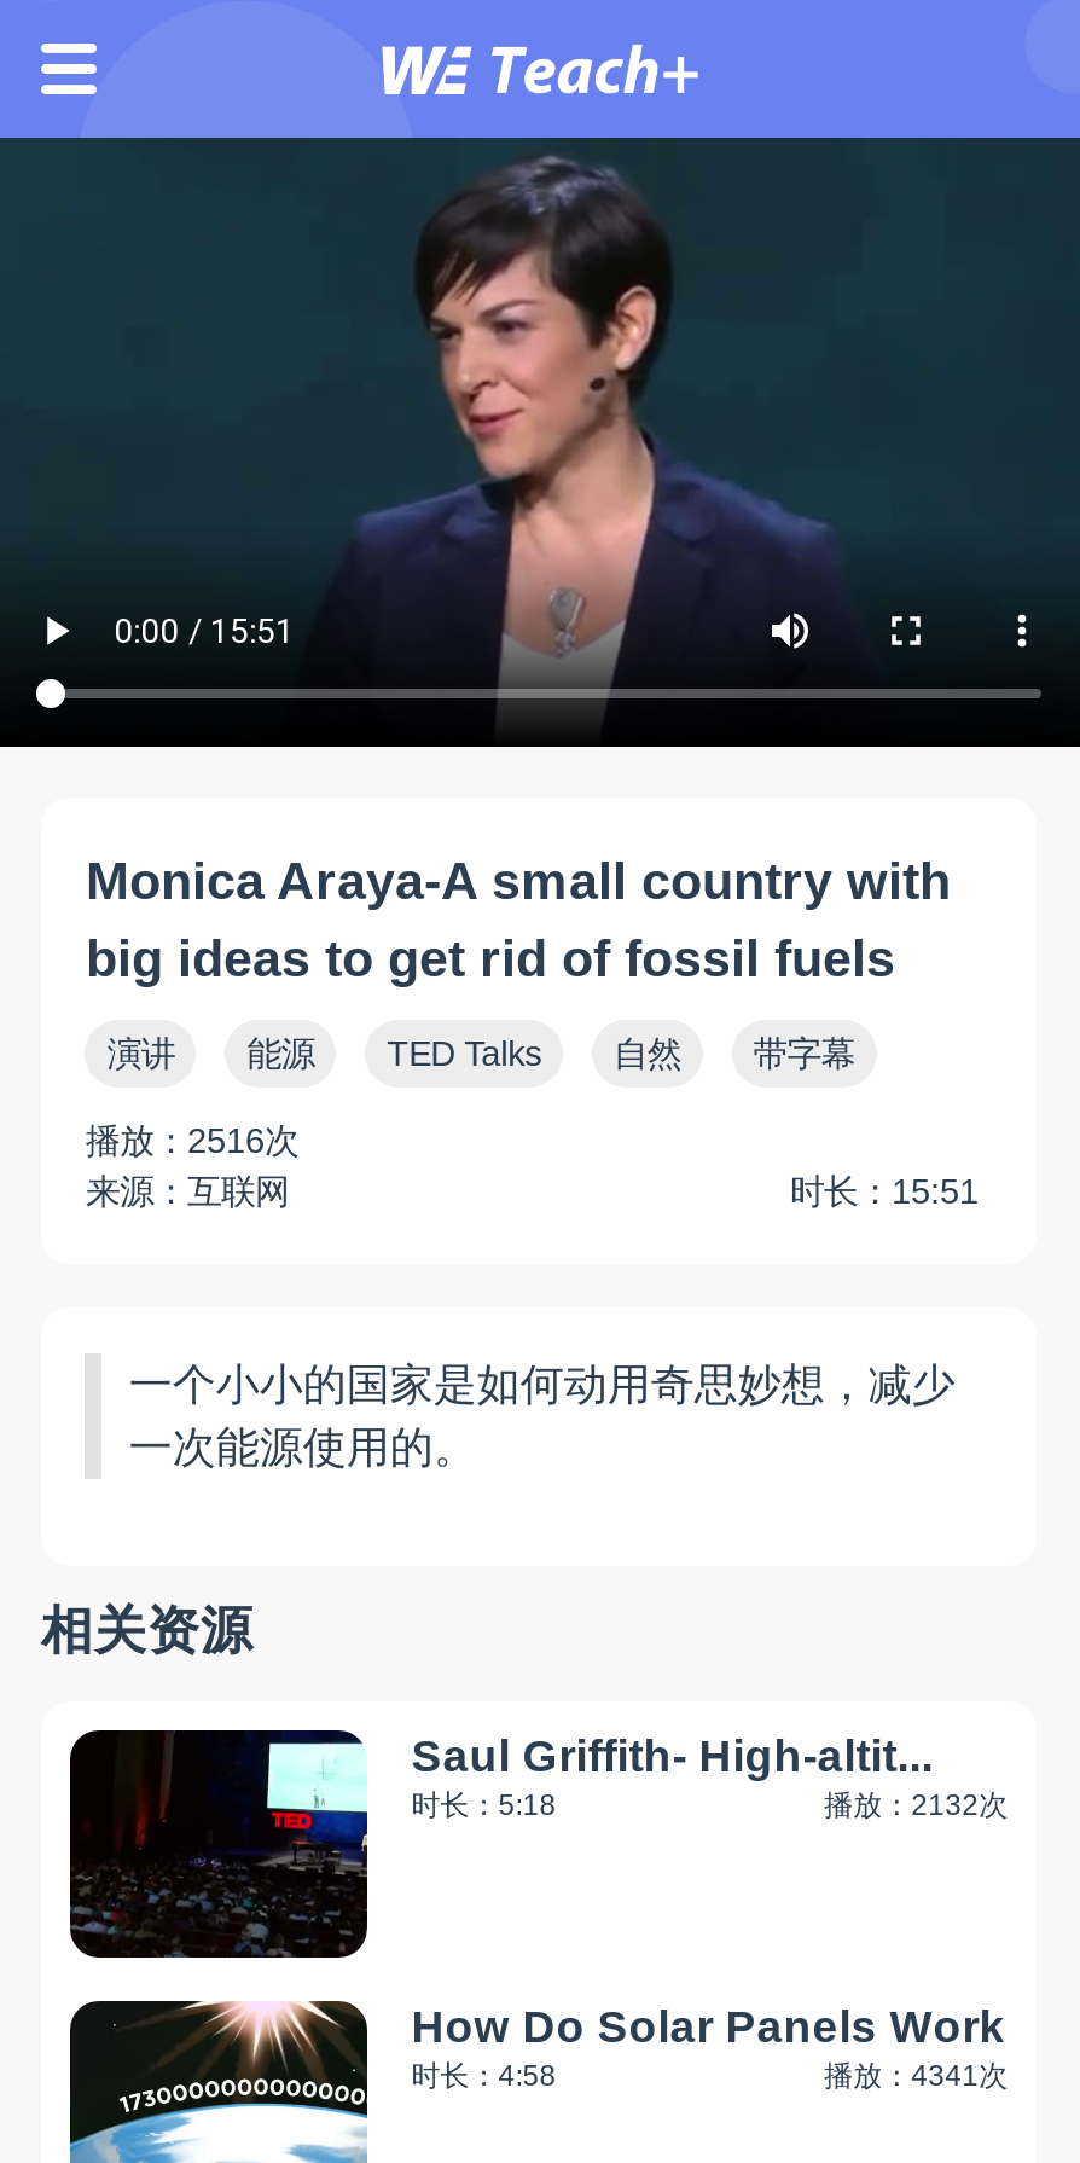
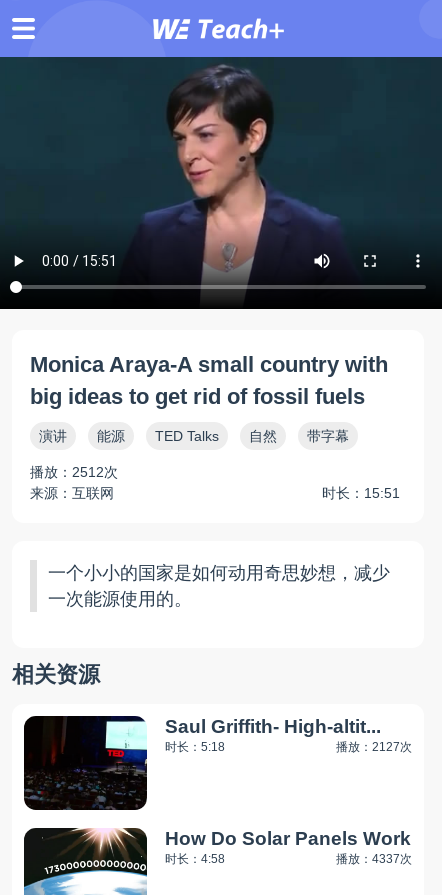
- 播放：2516次
+ 播放：2512次

- 播放：2132次
+ 播放：2127次

- 播放：4341次
+ 播放：4337次
